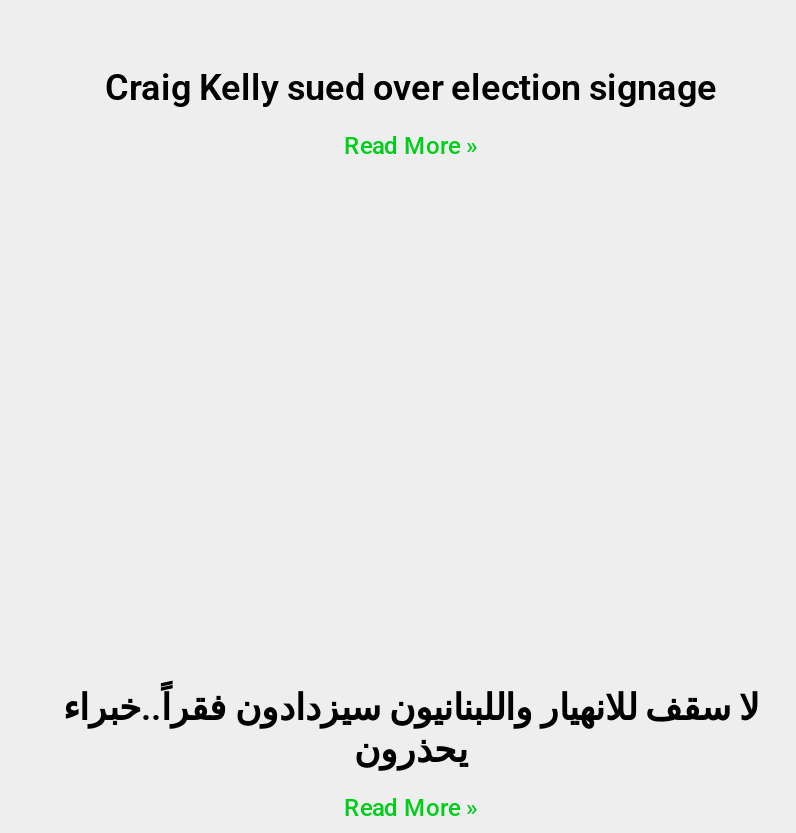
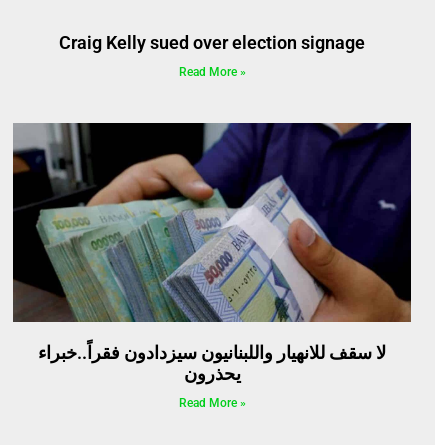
+ [image]
